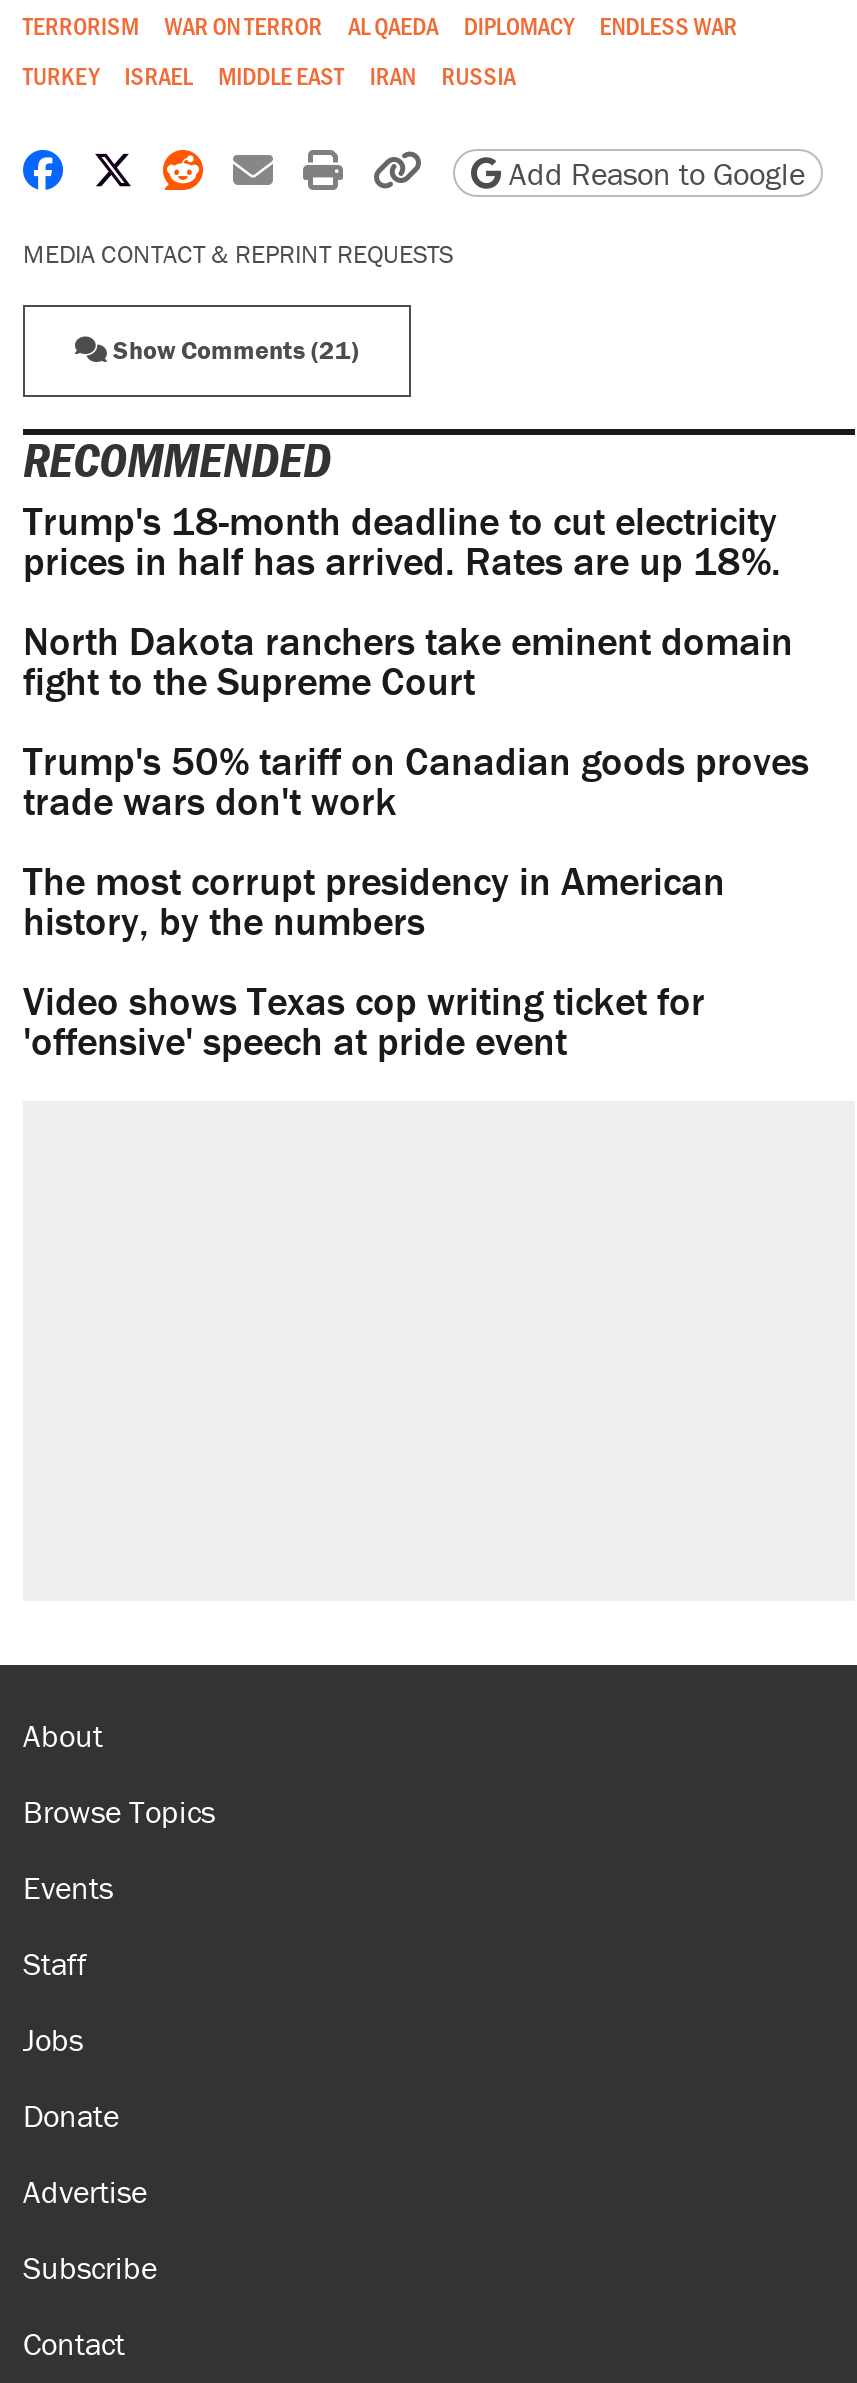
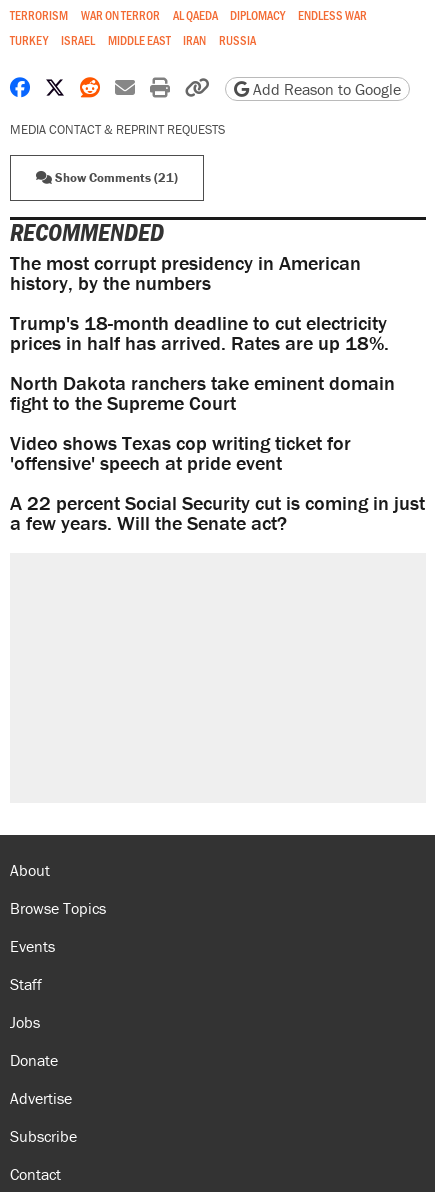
moved down: Trump's 18-month deadline to cut electricity | prices in half has arrived. Rates are up 18%. | North Dakota ranchers take eminent domain | fight to the Supreme Court

- Trump's 50% tariff on Canadian goods proves
- trade wars don't work

moved up: The most corrupt presidency in American | history, by the numbers

moved up: Video shows Texas cop writing ticket for | 'offensive' speech at pride event

+ A 22 percent Social Security cut is coming in just
+ a few years. Will the Senate act?
